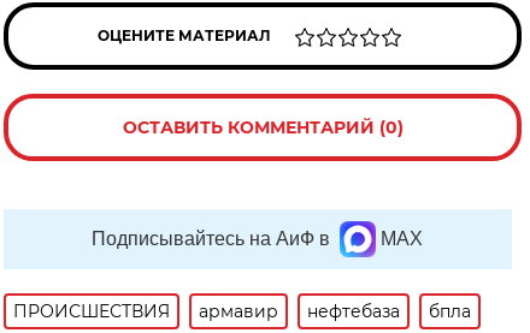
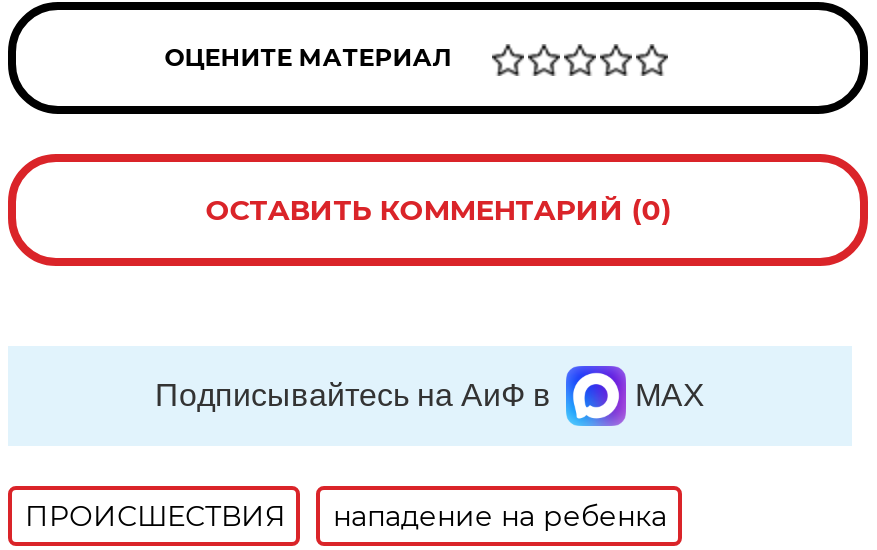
- армавир
- нефтебаза
- бпла
+ нападение на ребенка
